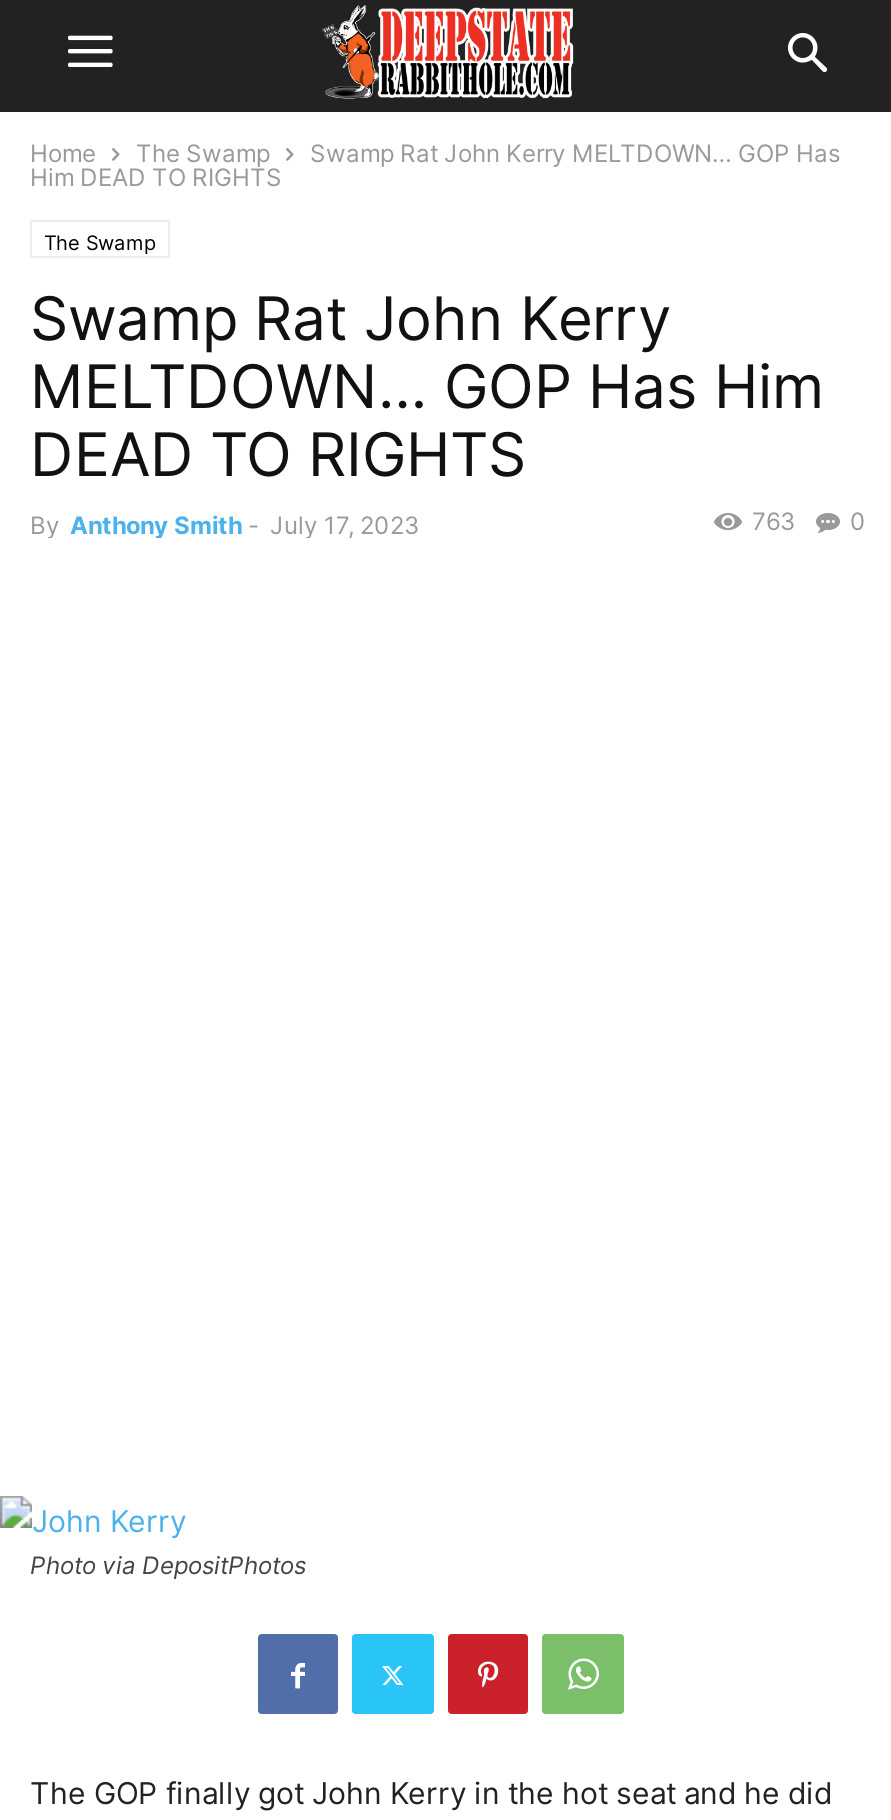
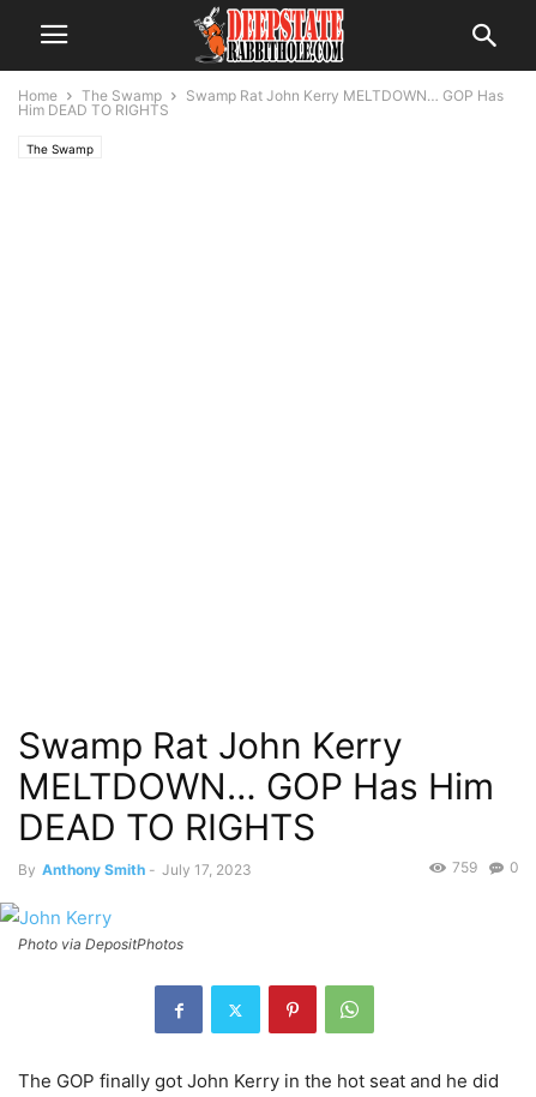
moved down: Swamp Rat John Kerry | MELTDOWN… GOP Has Him | DEAD TO RIGHTS

moved down: By Anthony Smith - July 17, 2023 | 0

- 763 0
+ 759 0
